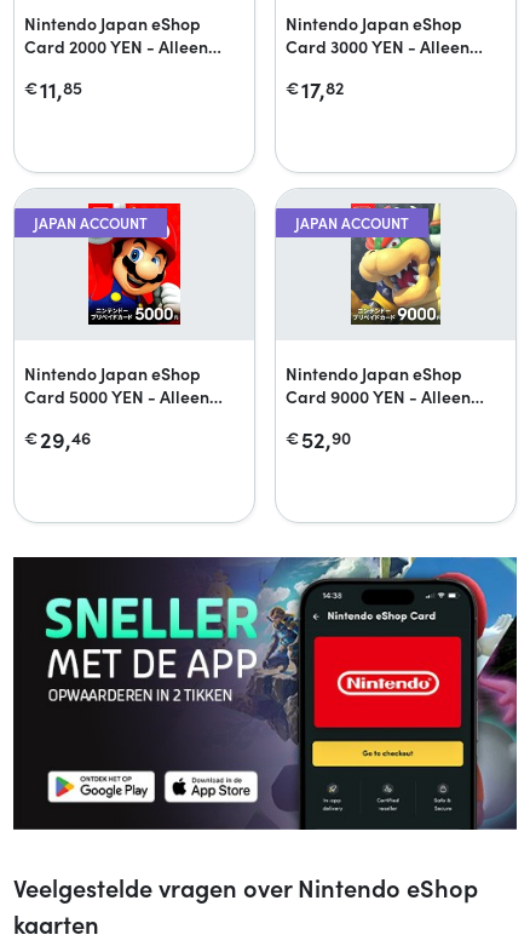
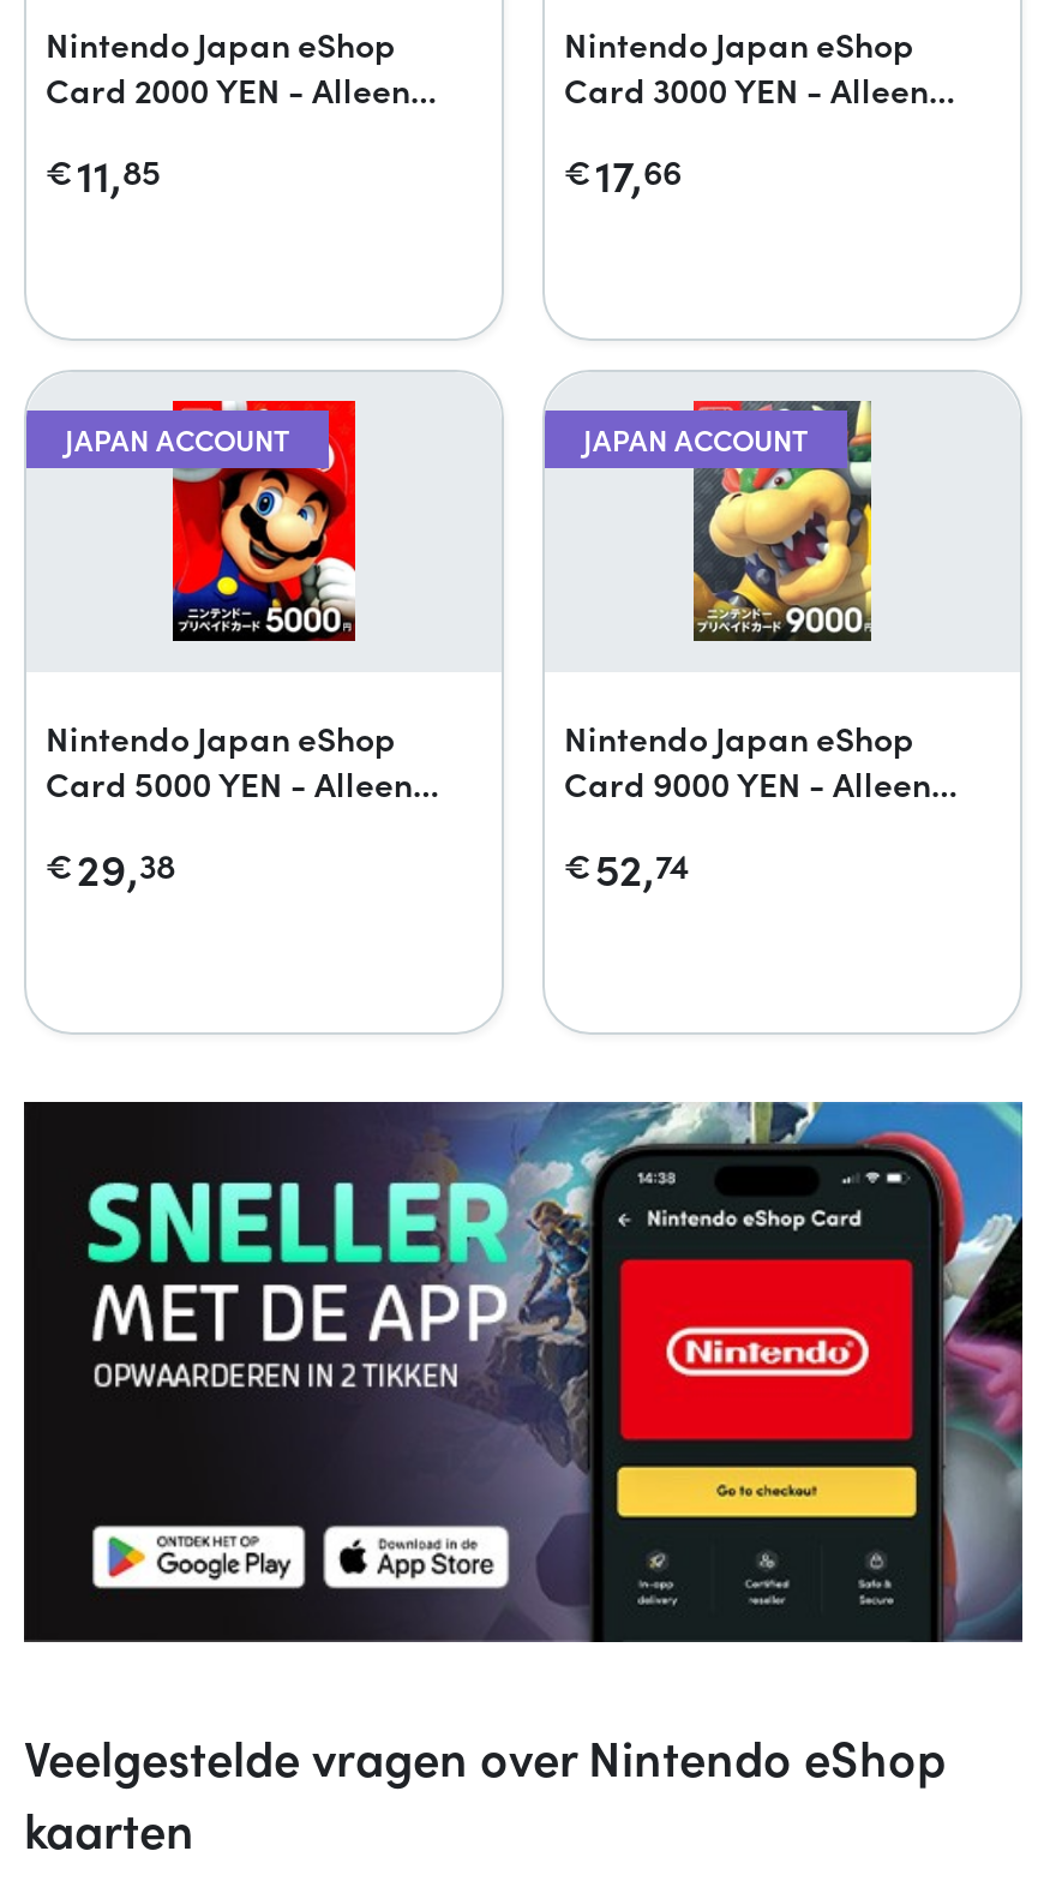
- € 17,82
+ € 17,66

- € 29,46
+ € 29,38

- € 52,90
+ € 52,74
